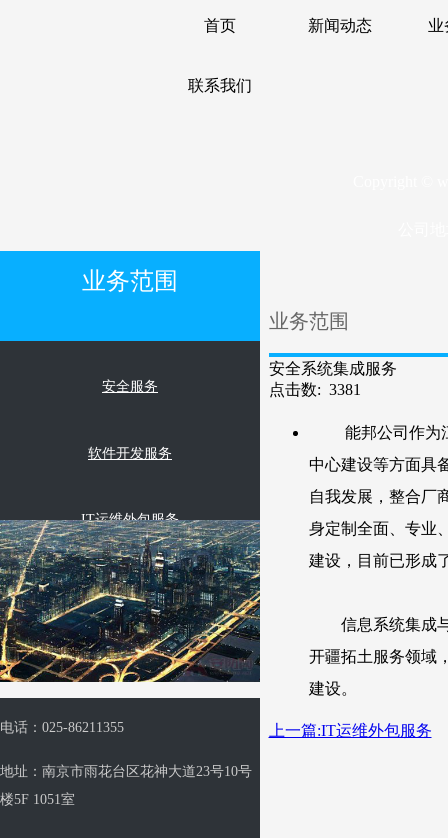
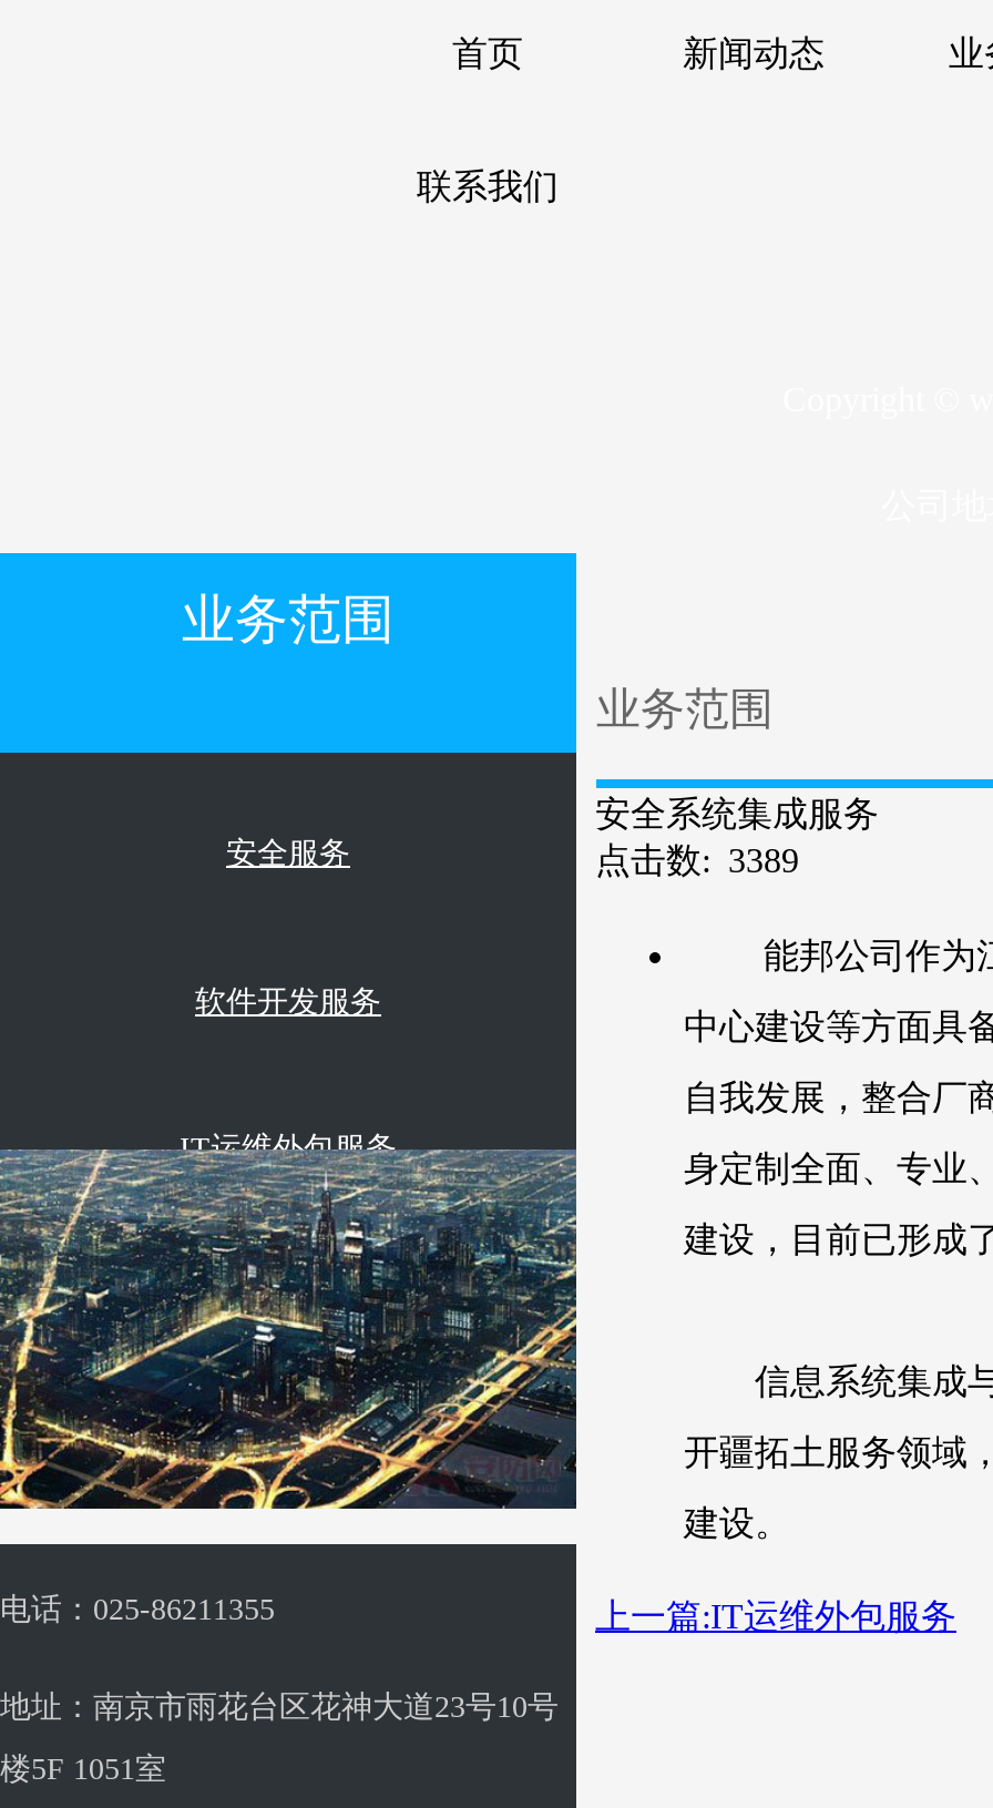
- 点击数: 3381
+ 点击数: 3389
